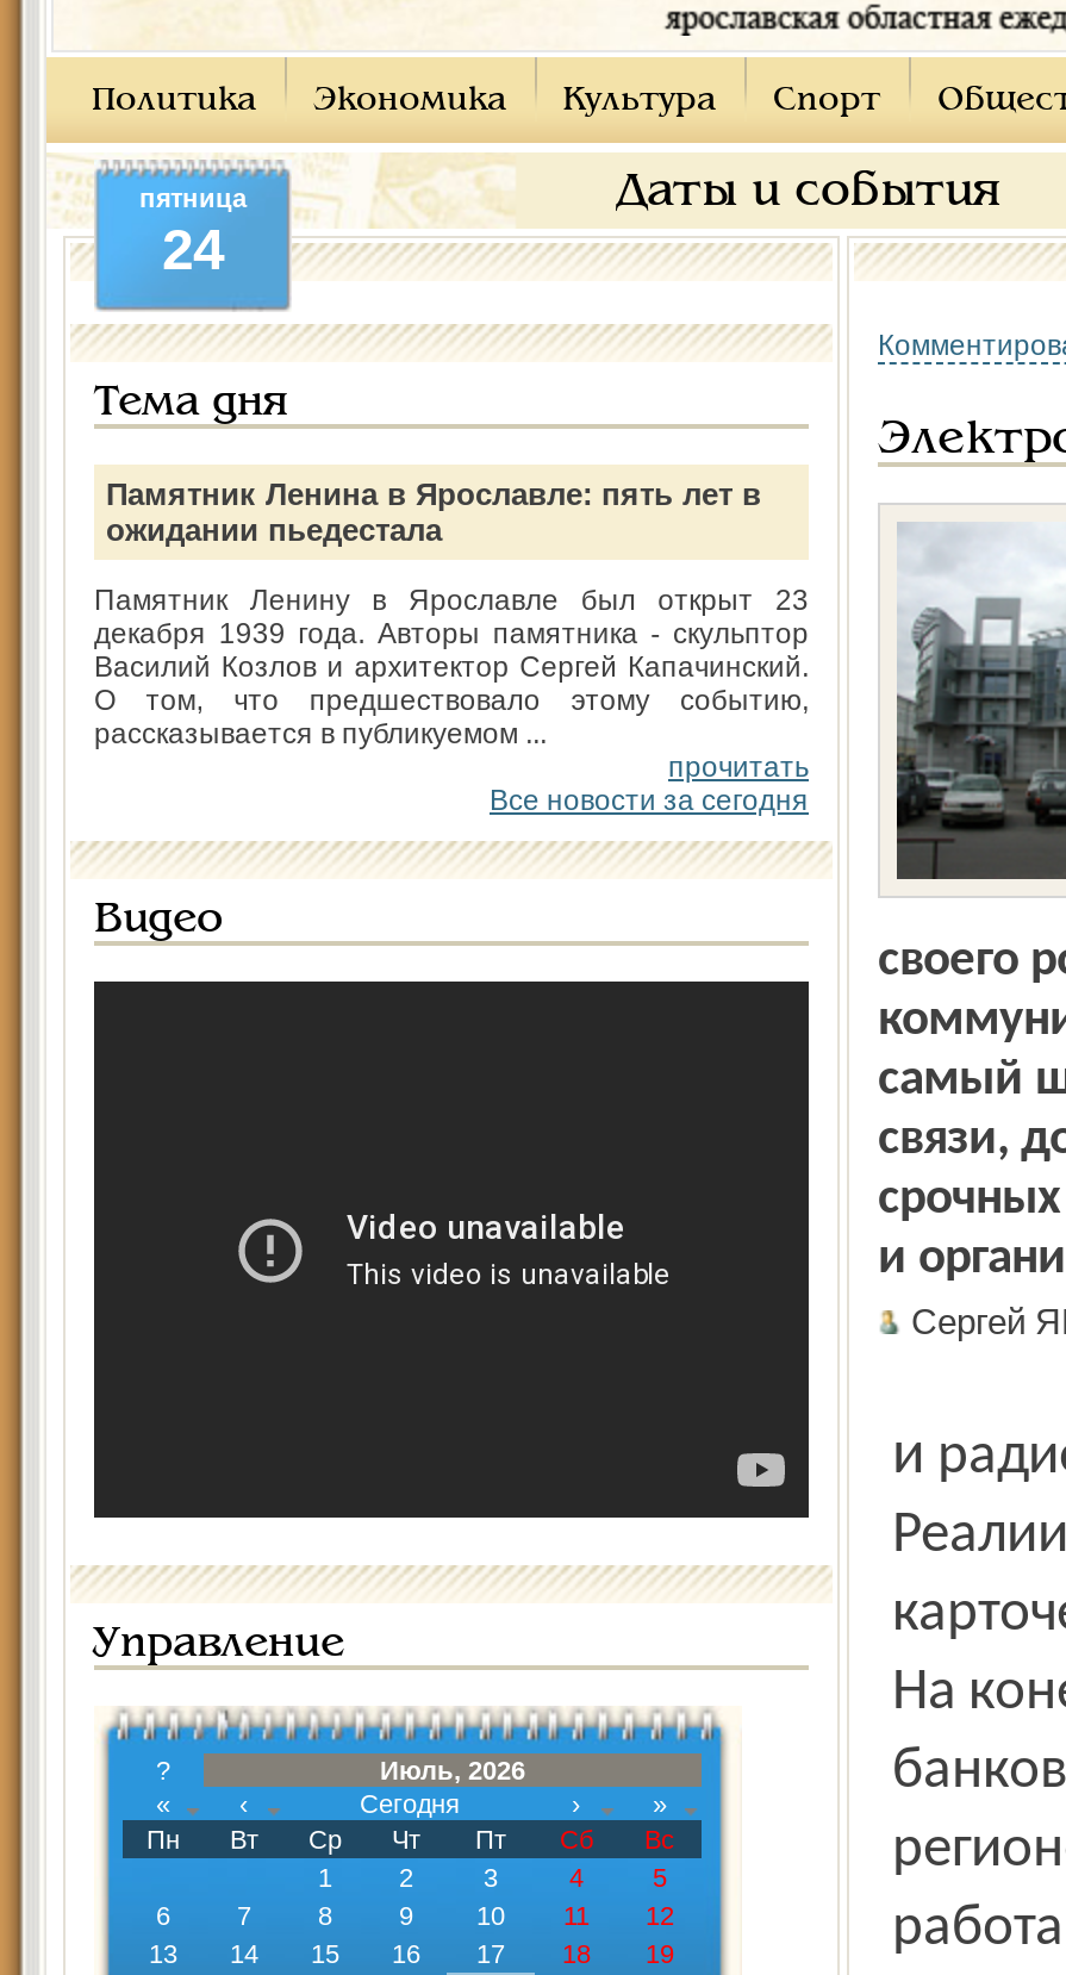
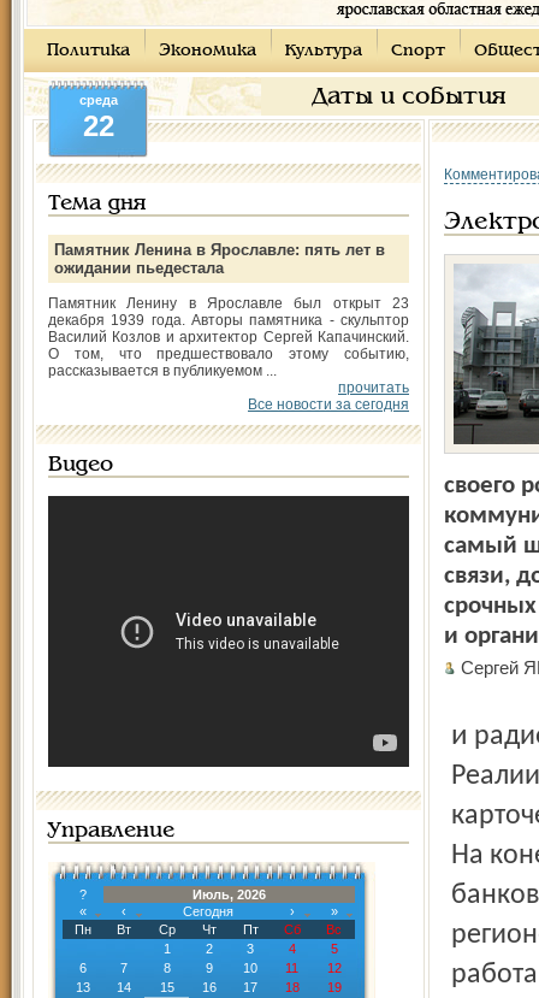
- пятница
- 24
+ среда
+ 22
